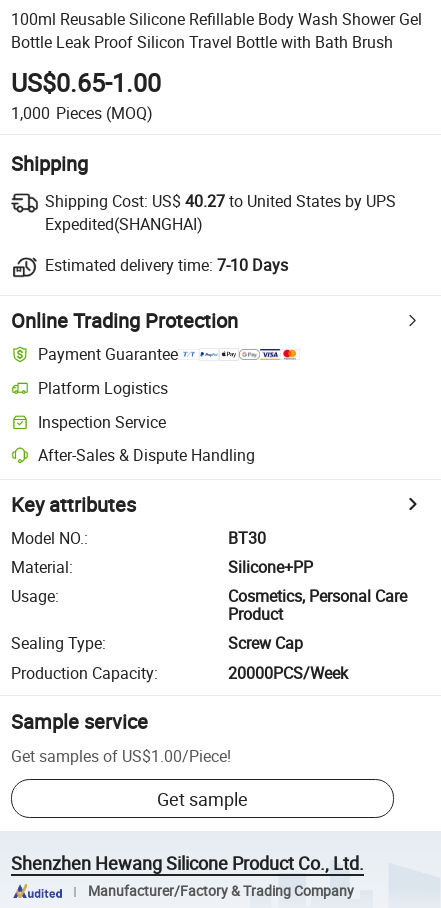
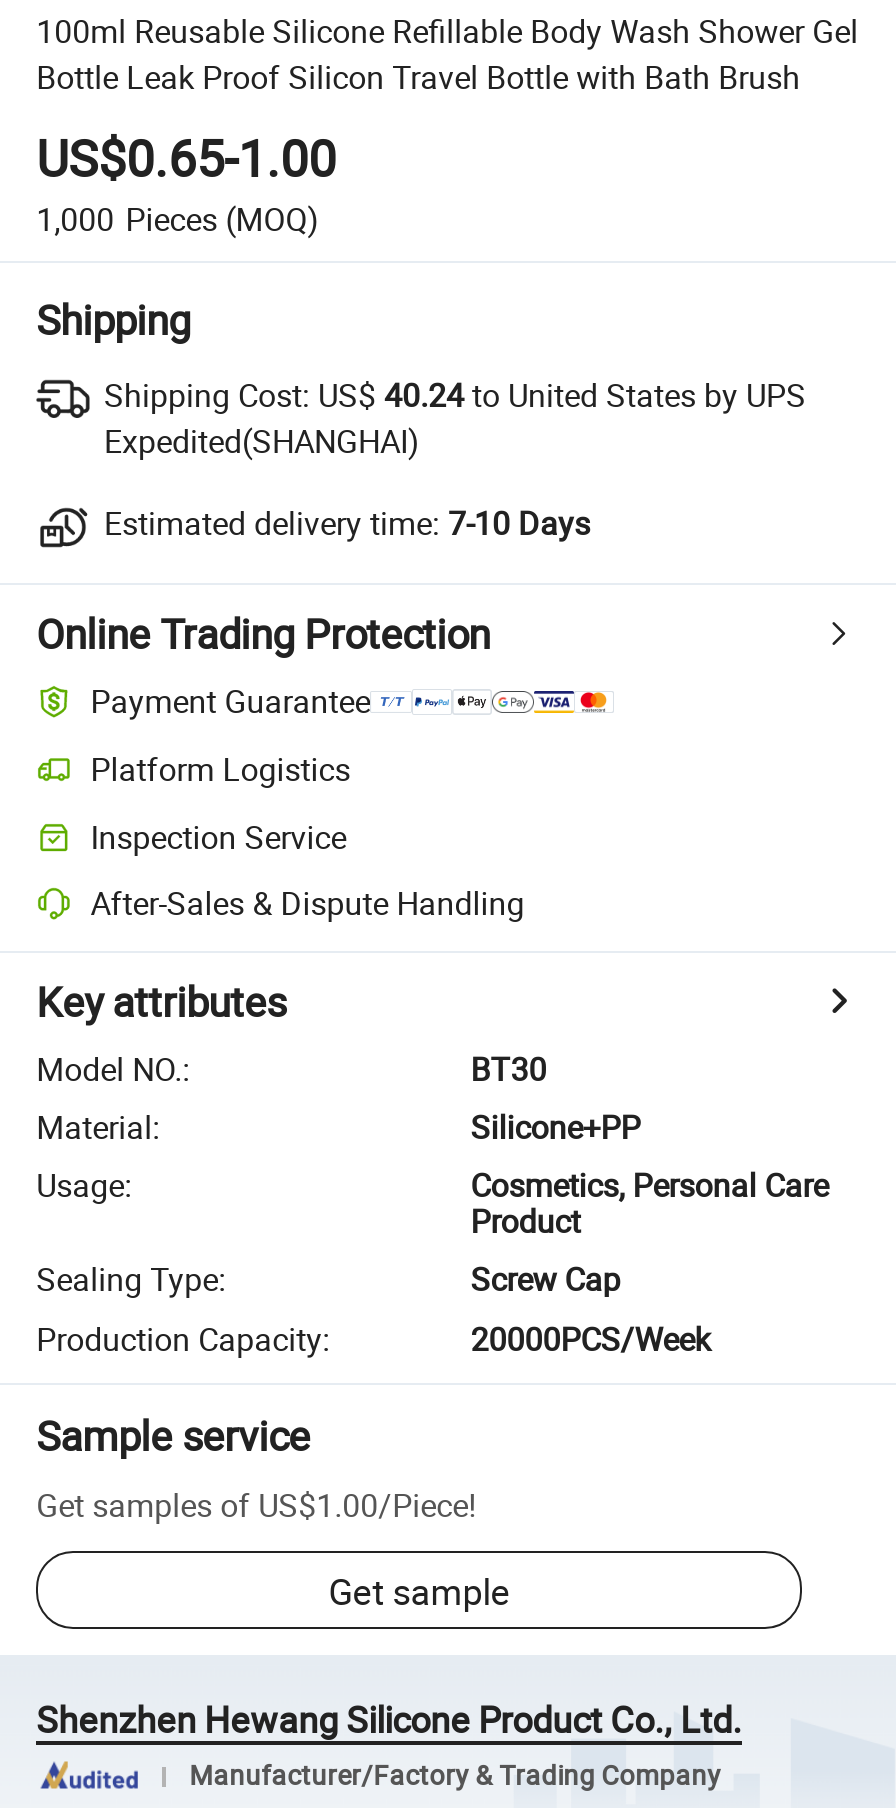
- Shipping Cost: US$40.27to United States by UPS
+ Shipping Cost: US$40.24to United States by UPS
